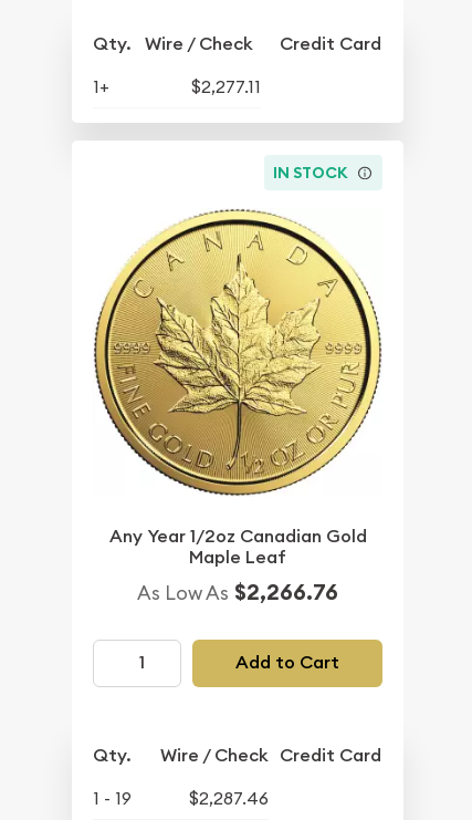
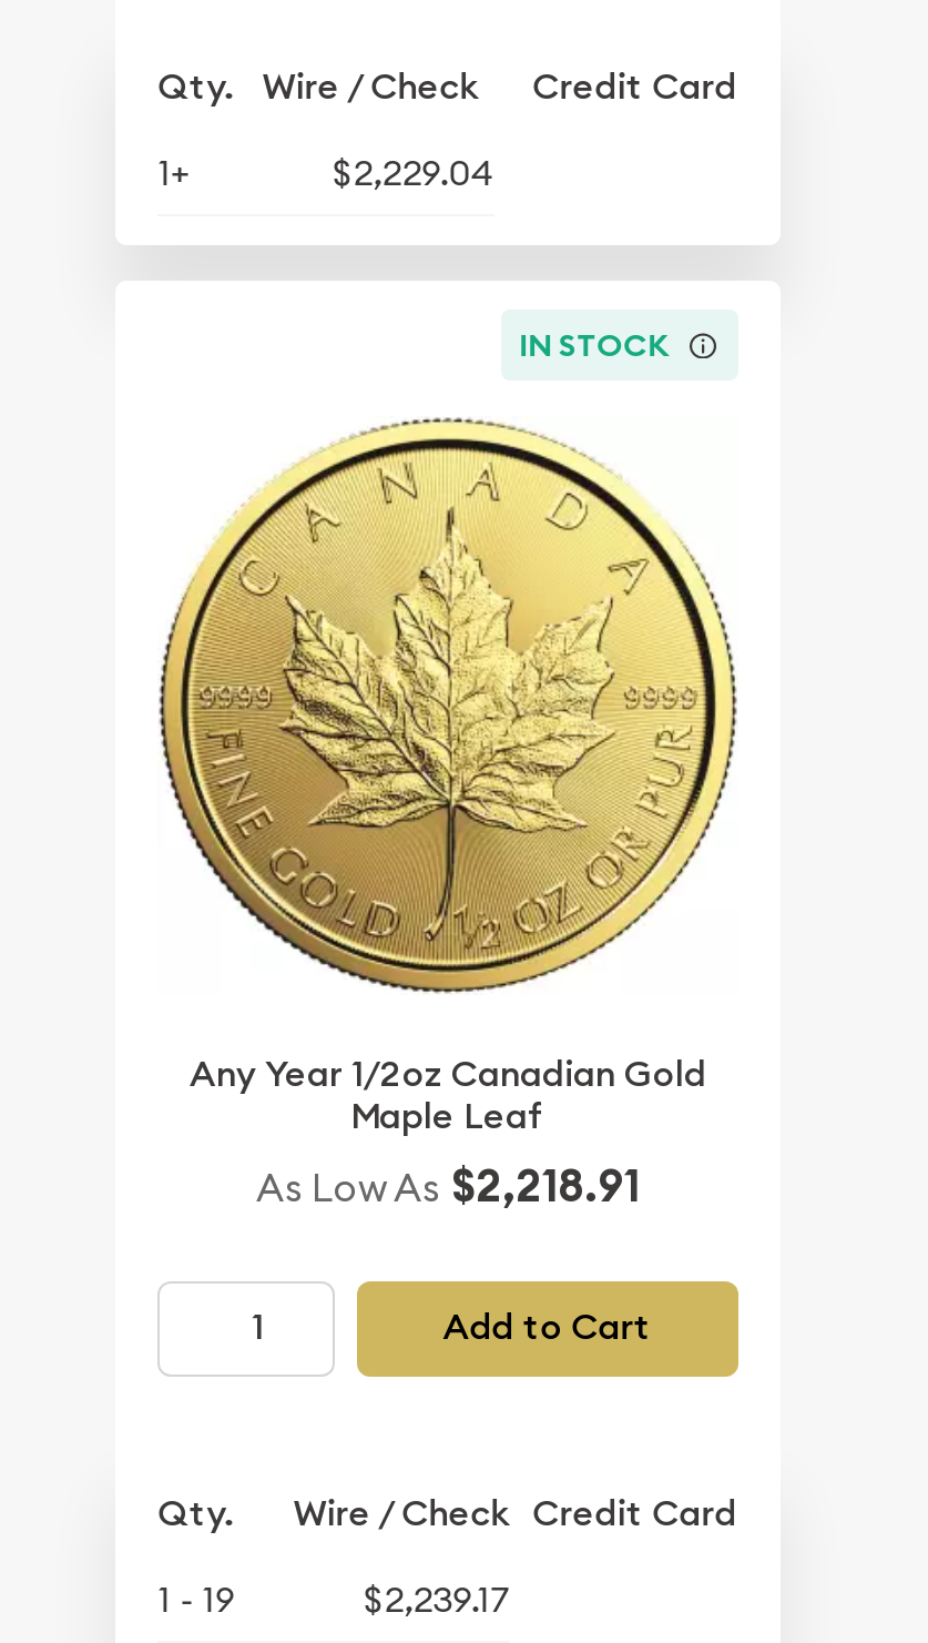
- $2,277.11
+ $2,229.04

- As Low As $2,266.76
+ As Low As $2,218.91

- $2,287.46
+ $2,239.17
